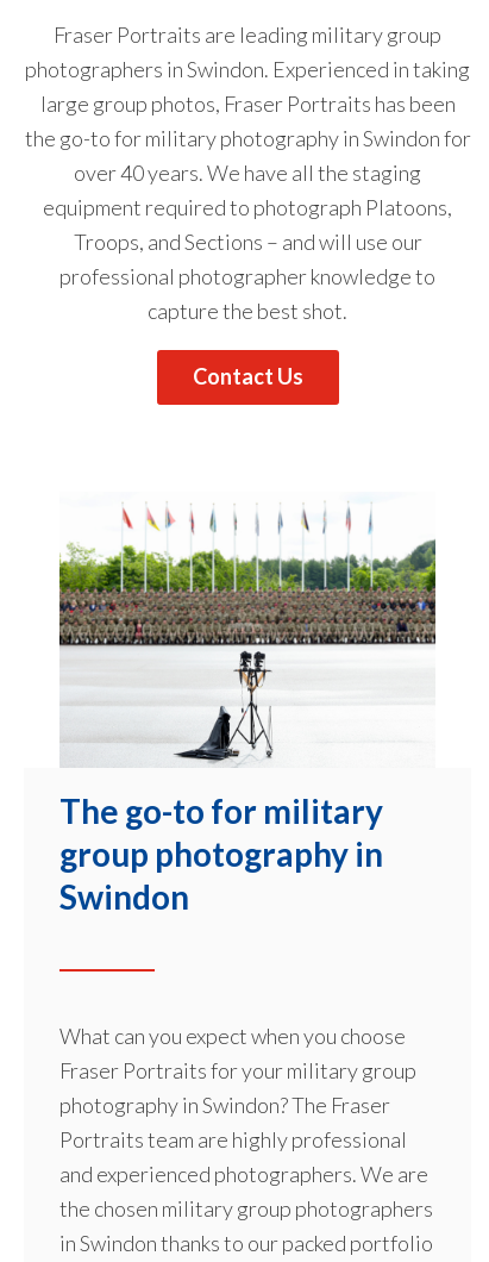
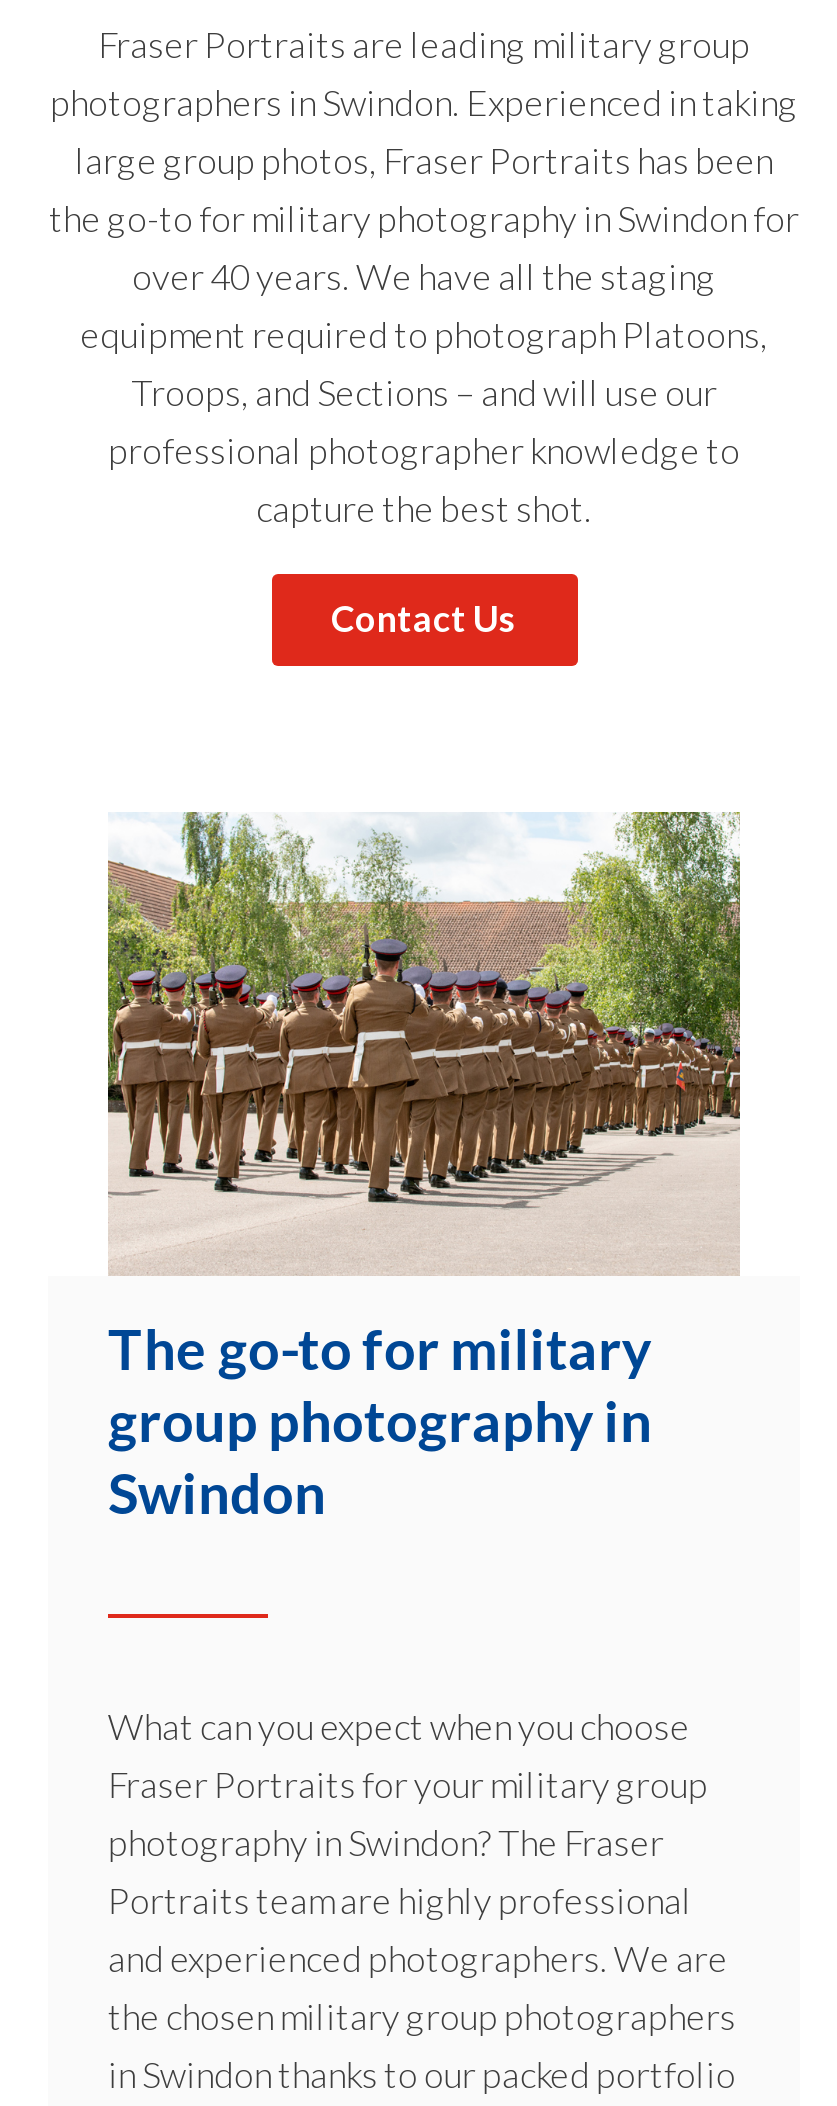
- [image]
+ [image]
